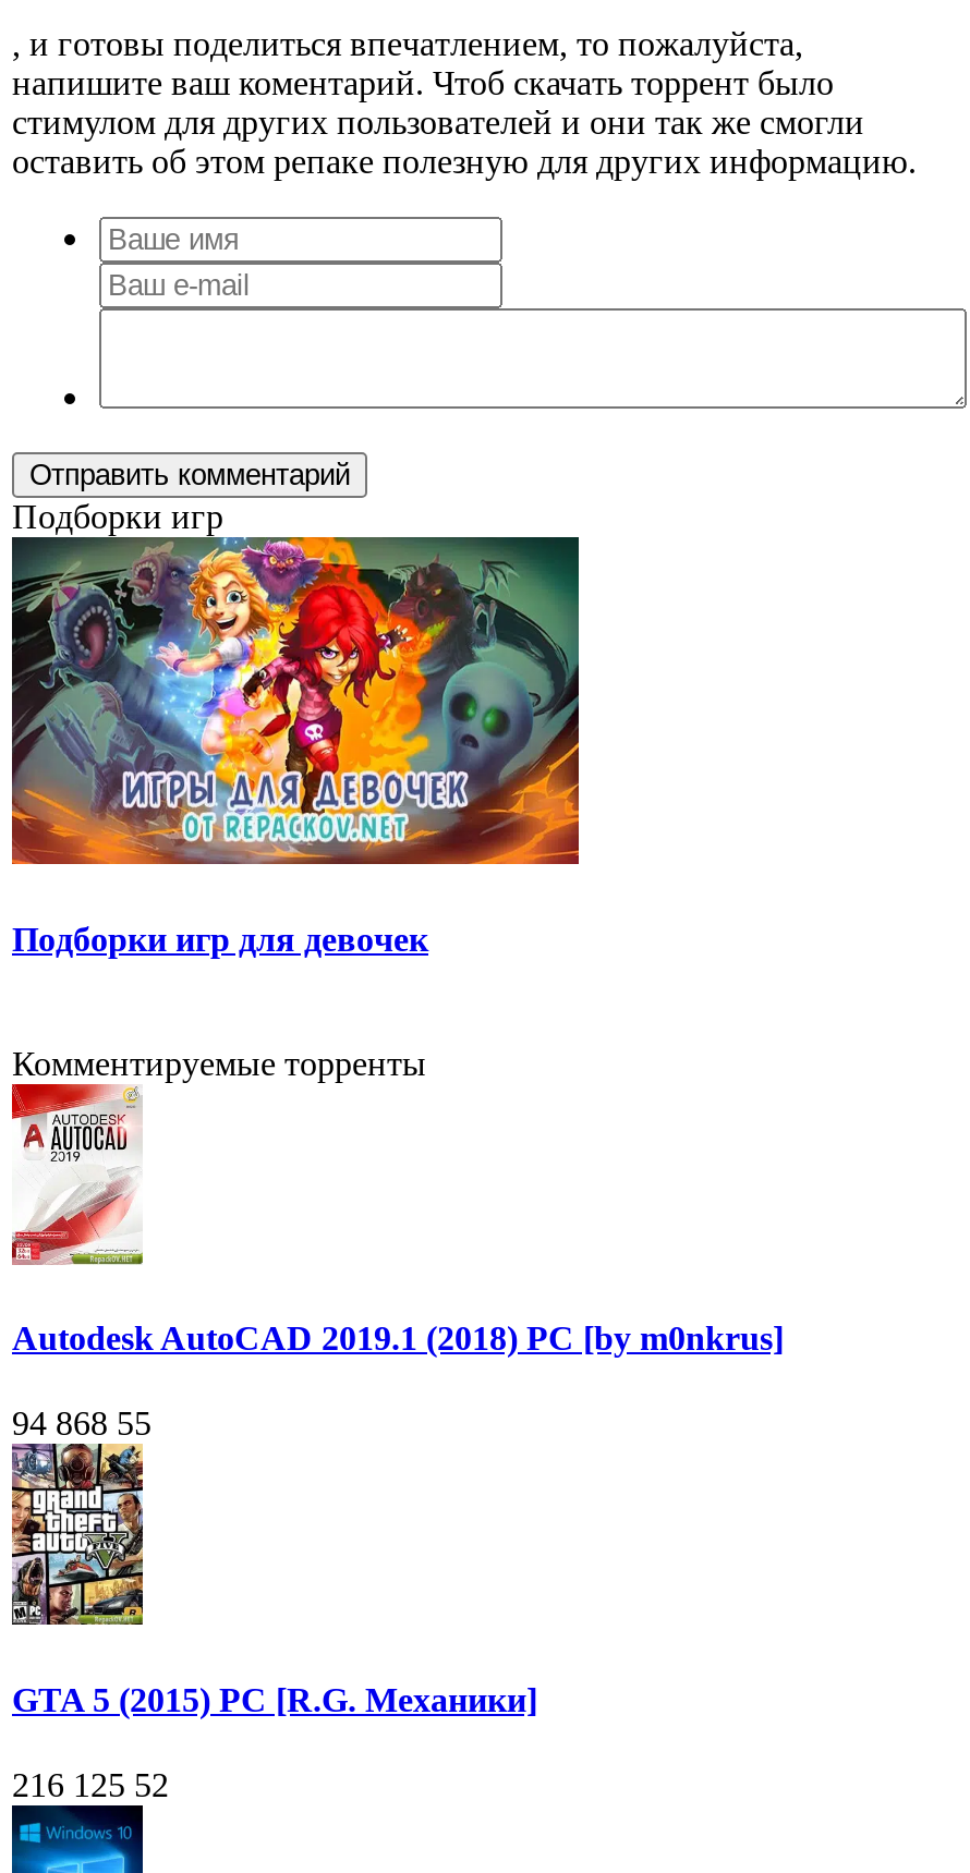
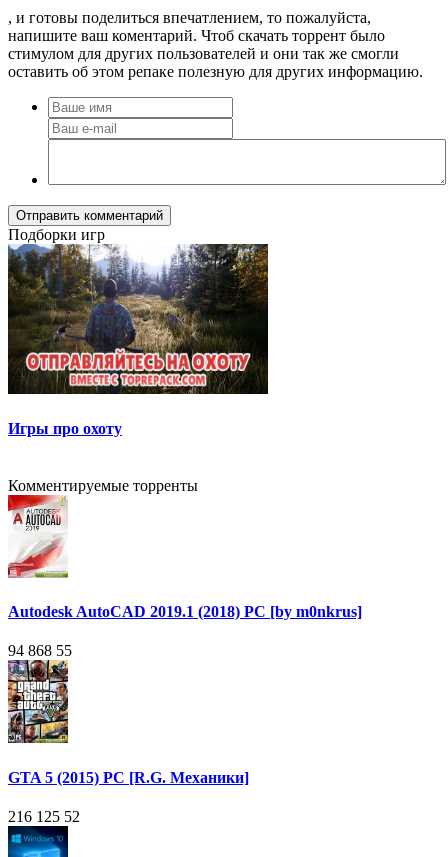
- [image]
- Подборки игр для девочек
+ [image]
+ Игры про охоту
